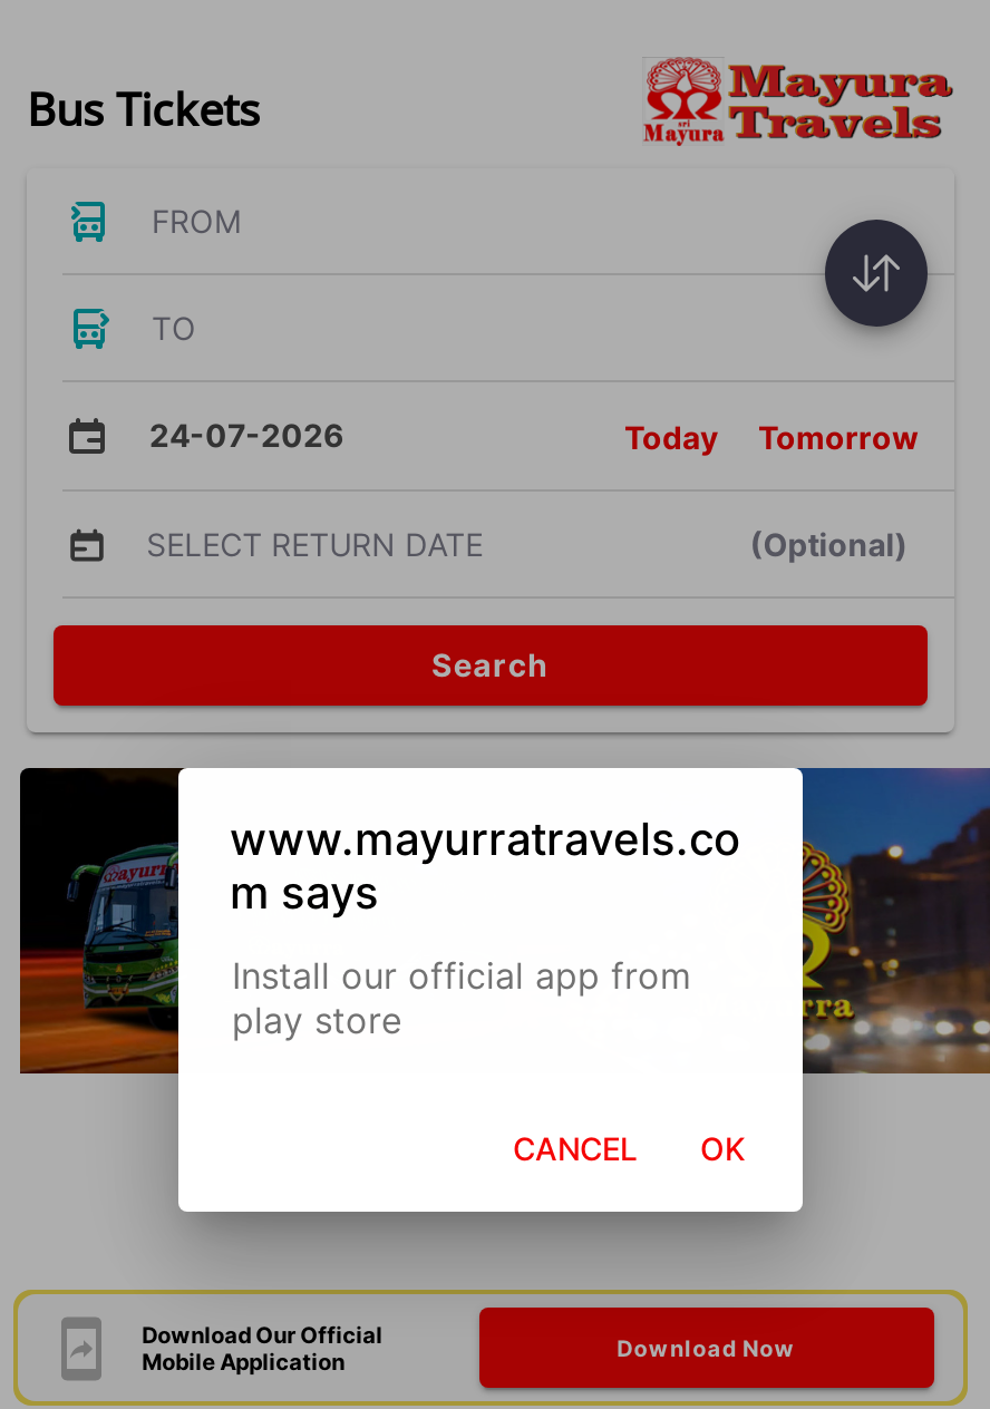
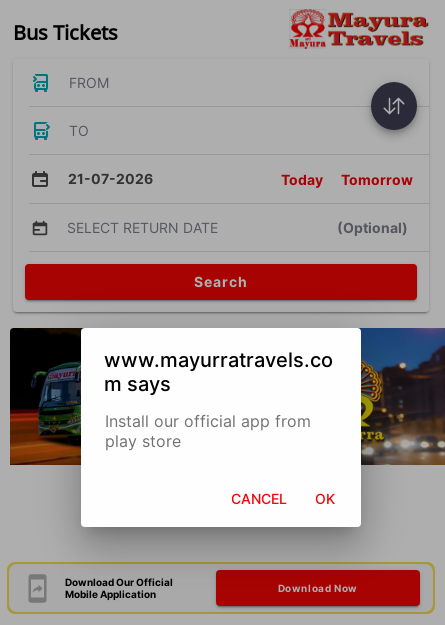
- 24-07-2026
+ 21-07-2026
